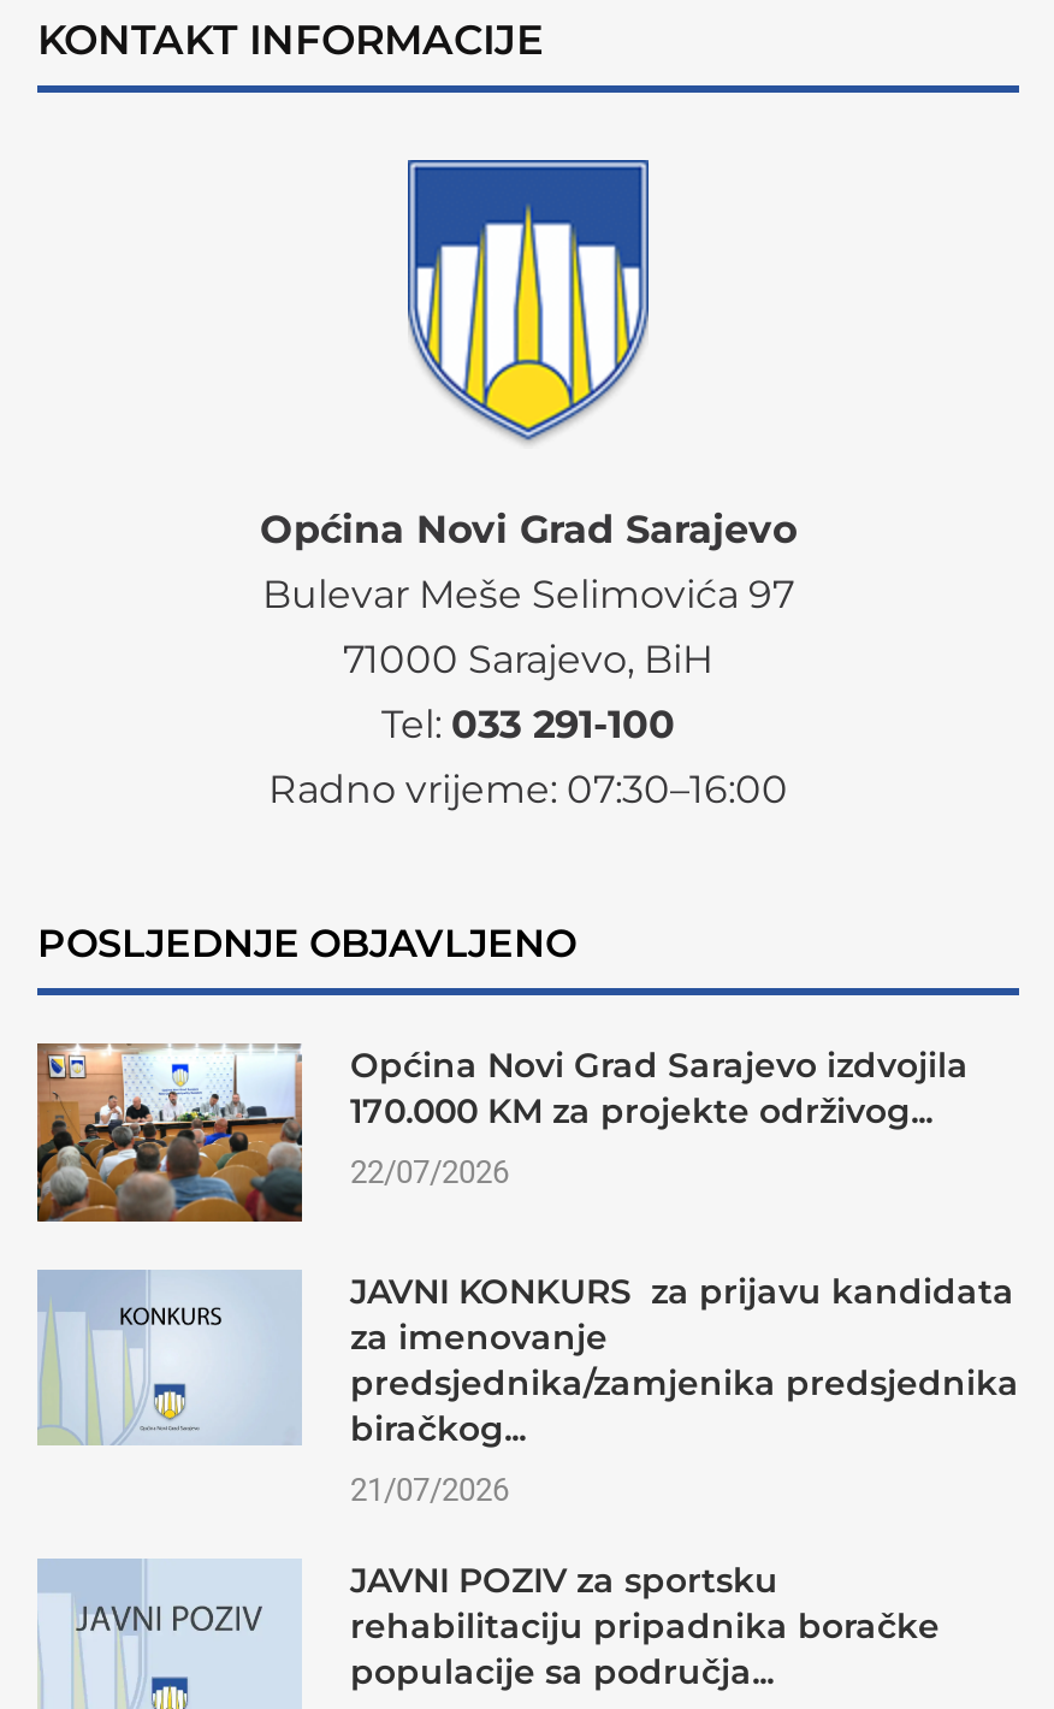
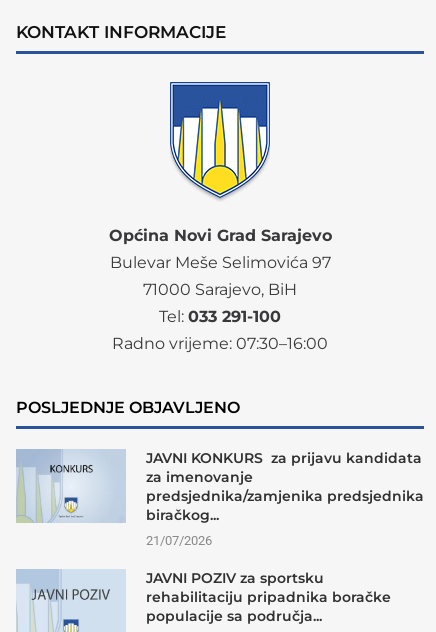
- [image]
- Općina Novi Grad Sarajevo izdvojila
- 170.000 KM za projekte održivog...
- 22/07/2026
